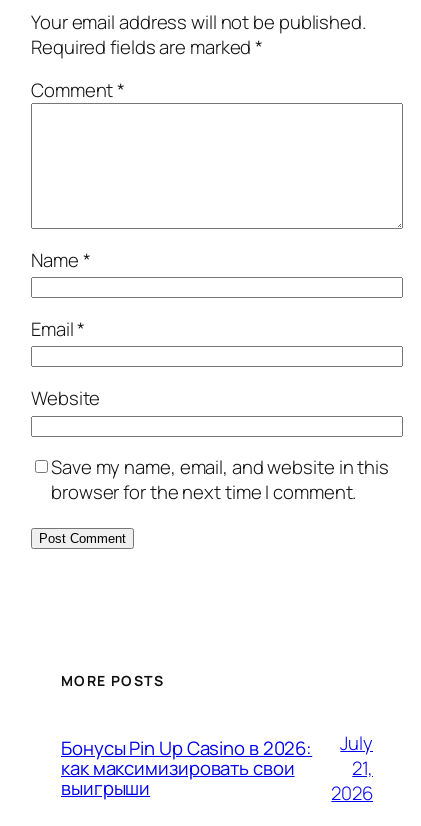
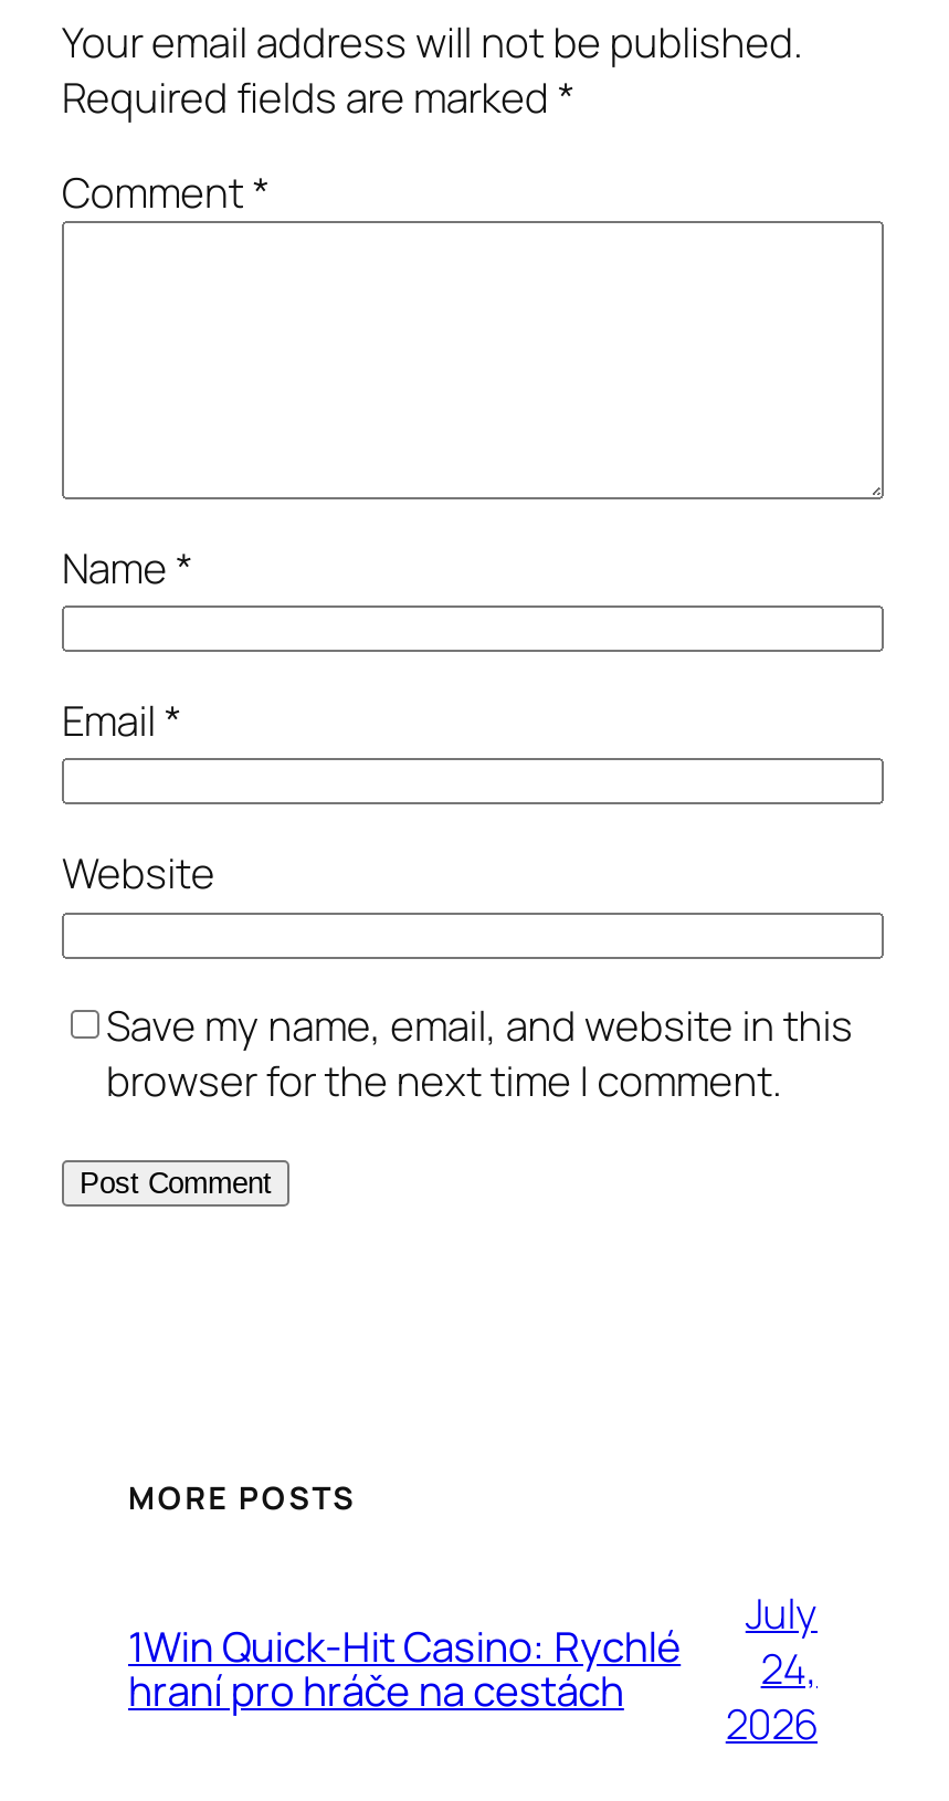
- Бонусы Pin Up Casino в 2026:
- как максимизировать свои
- выигрыши
+ 1Win Quick‑Hit Casino: Rychlé
+ hraní pro hráče na cestách

- 21,
+ 24,
